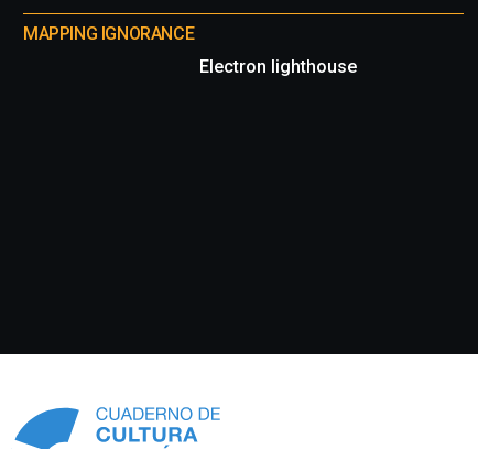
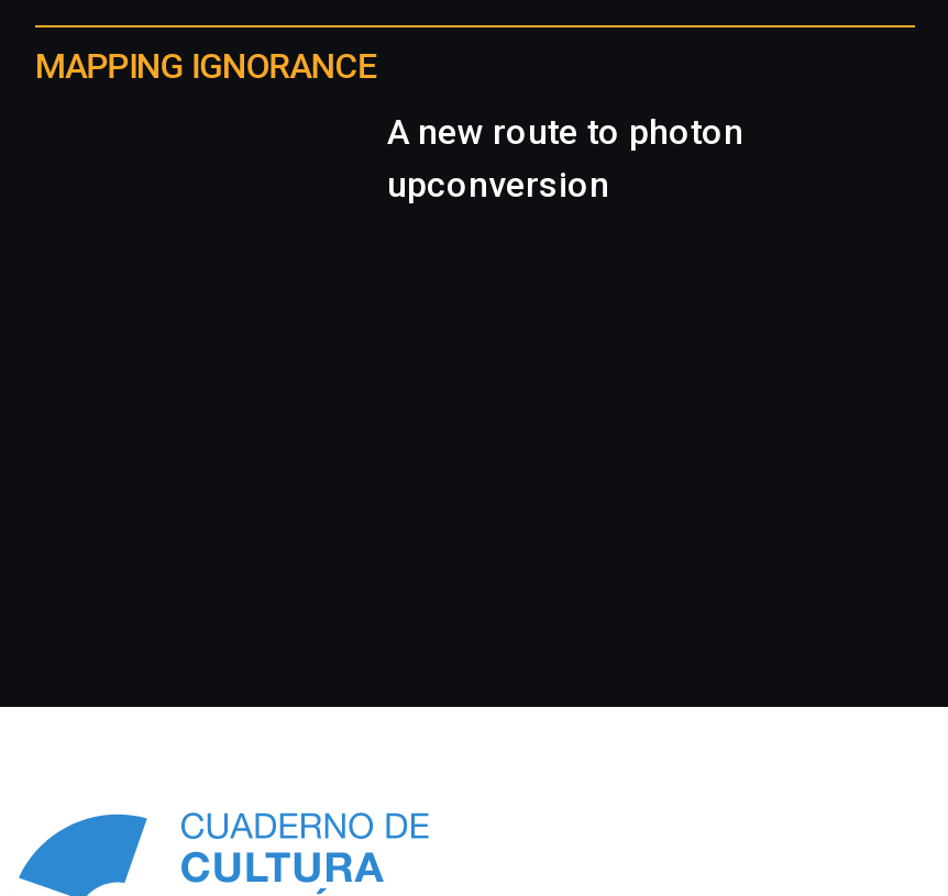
- Electron lighthouse
+ A new route to photon
+ upconversion
